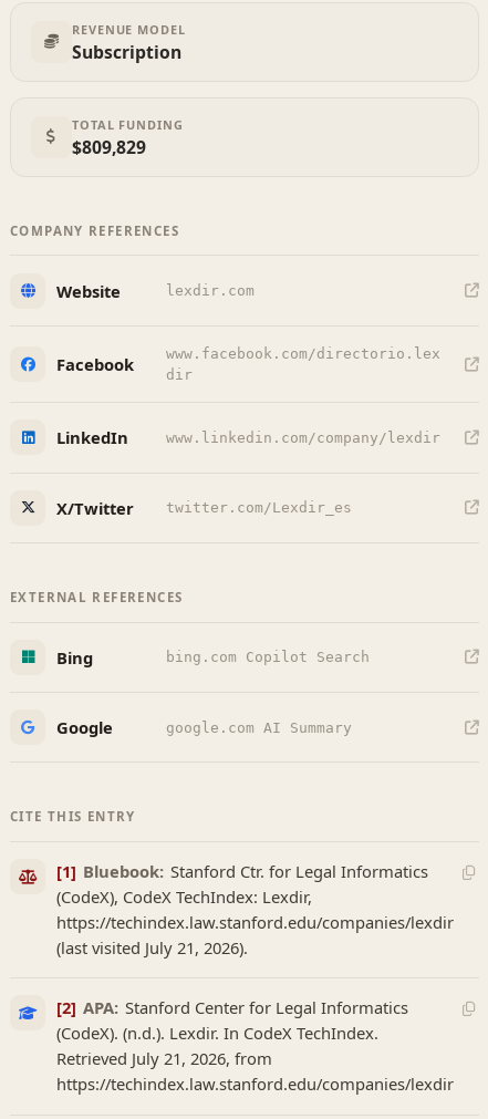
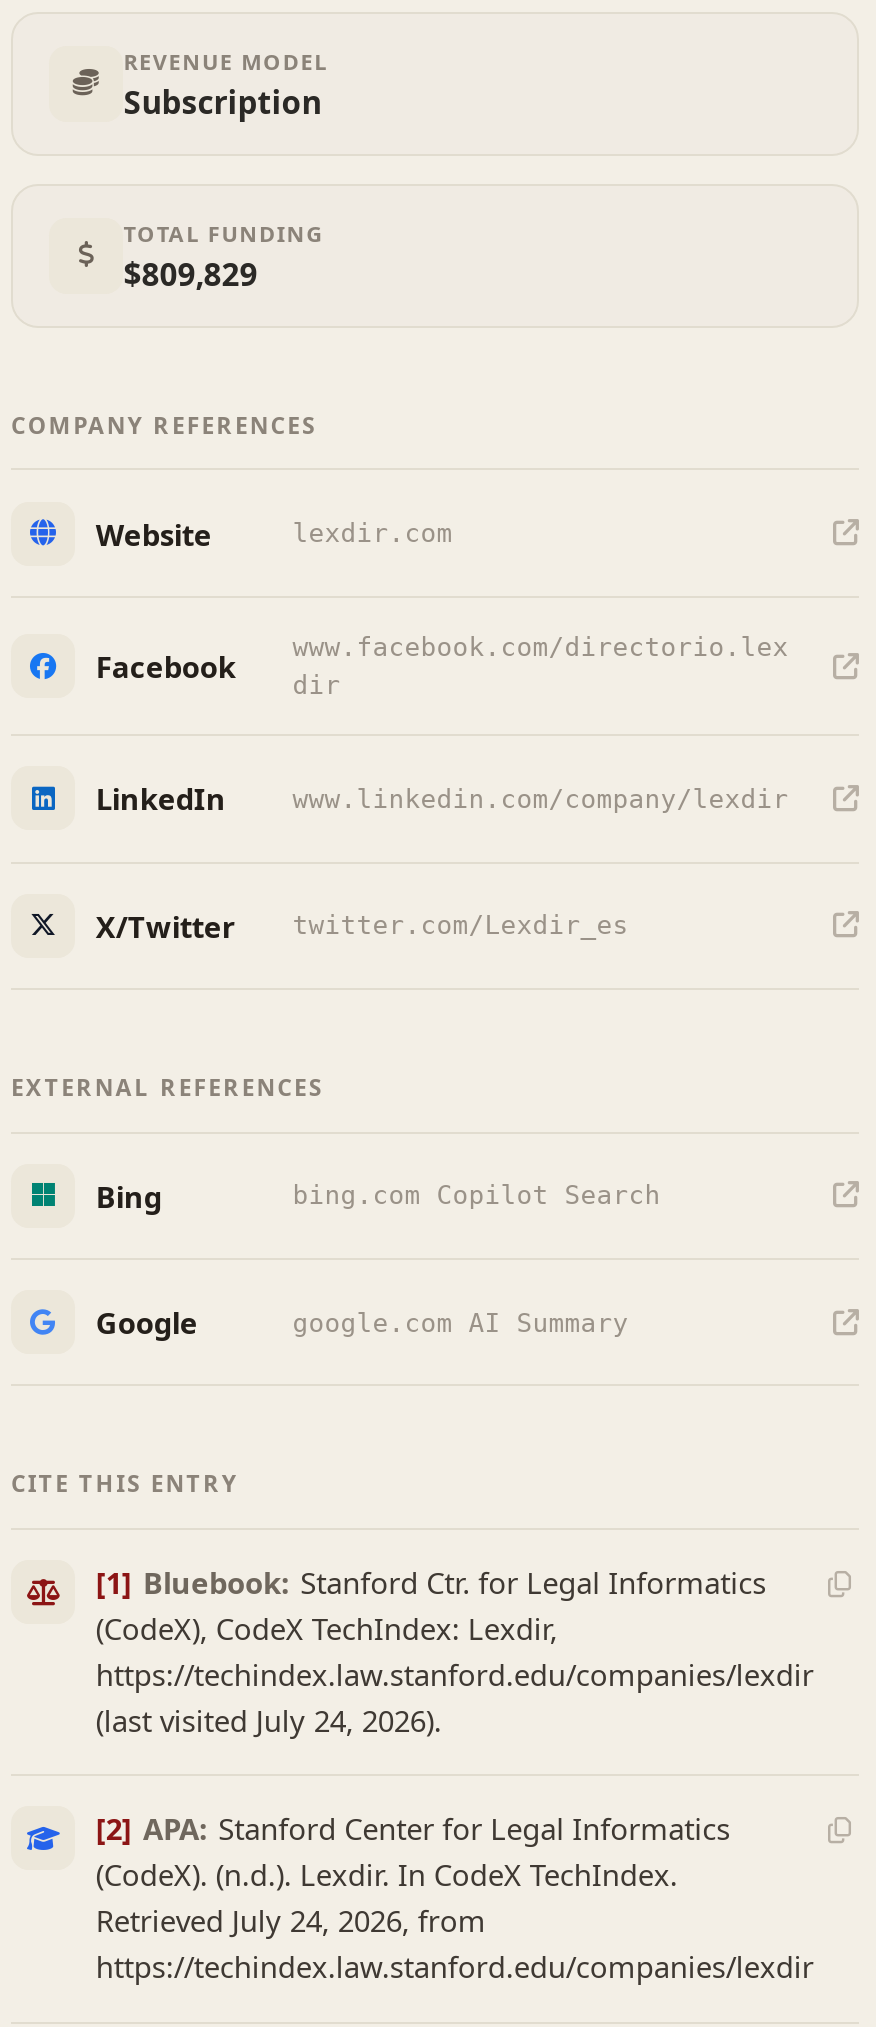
- (last visited July 21, 2026).
+ (last visited July 24, 2026).

- Retrieved July 21, 2026, from
+ Retrieved July 24, 2026, from
